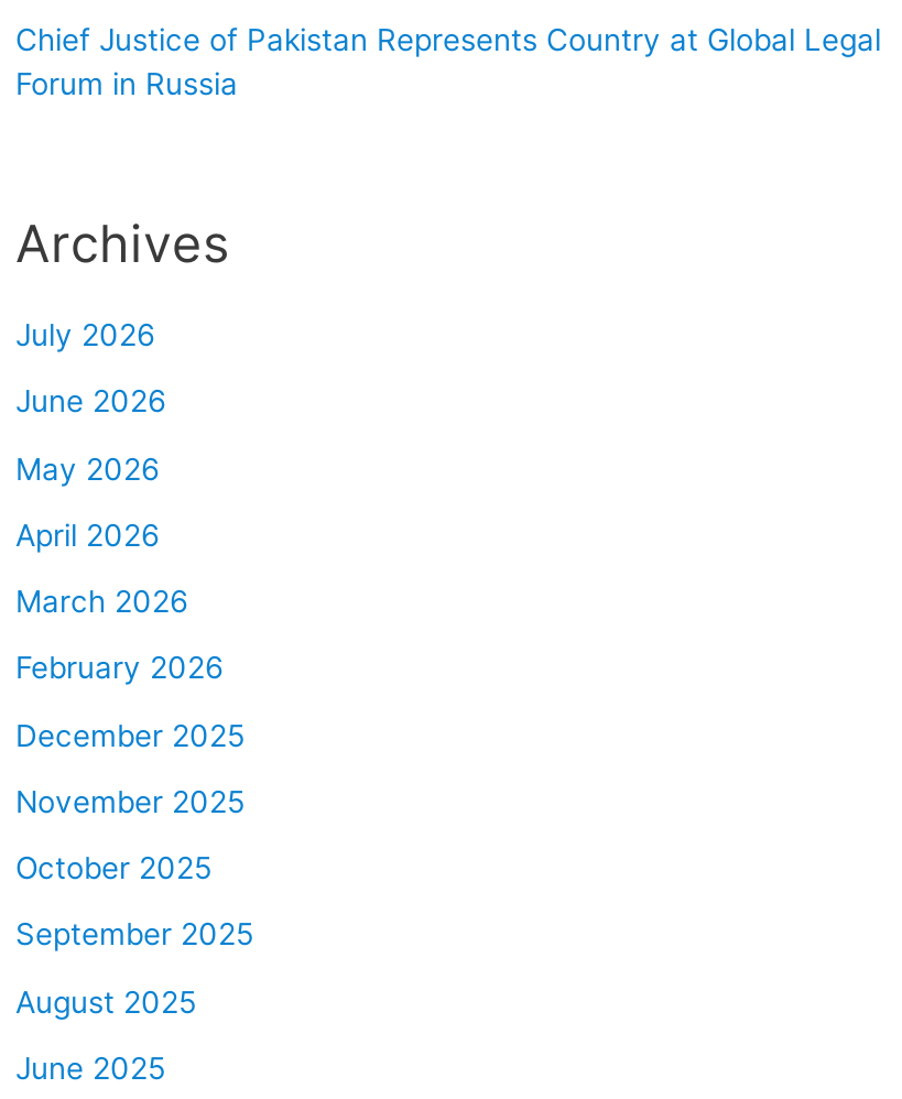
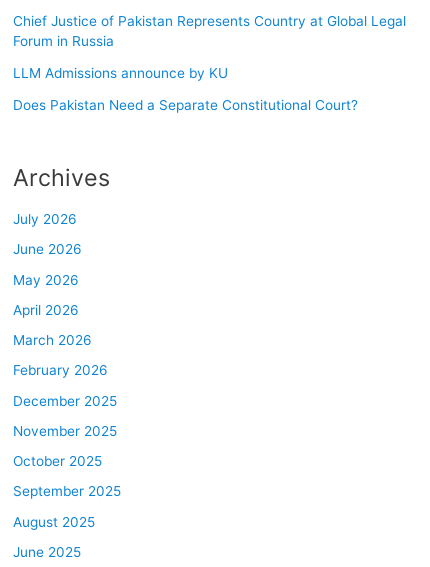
+ LLM Admissions announce by KU
+ Does Pakistan Need a Separate Constitutional Court?
